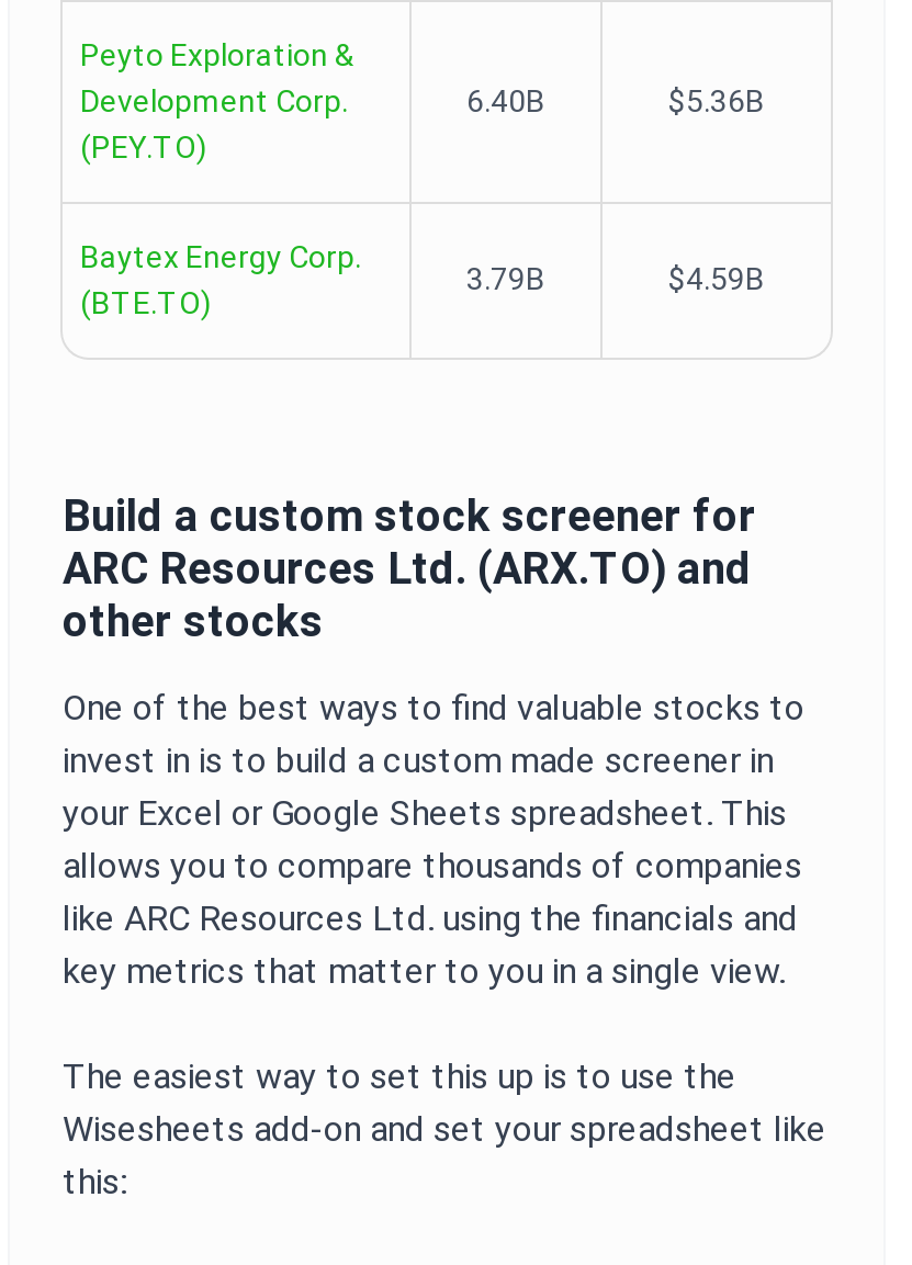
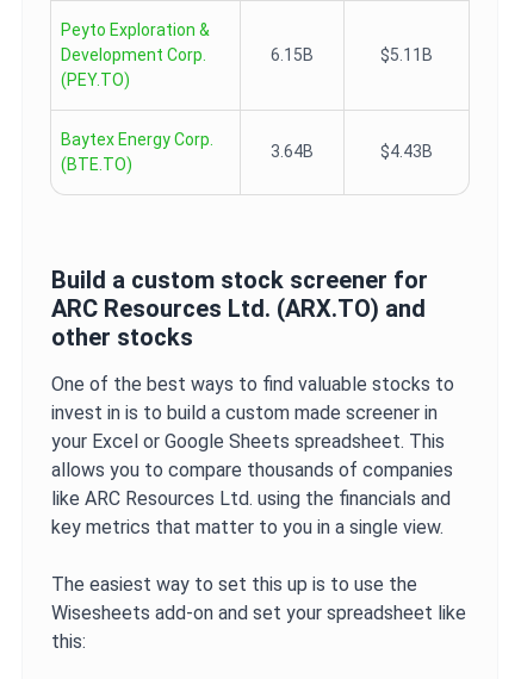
- 6.40B
- $5.36B
+ 6.15B
+ $5.11B

- 3.79B
- $4.59B
+ 3.64B
+ $4.43B
